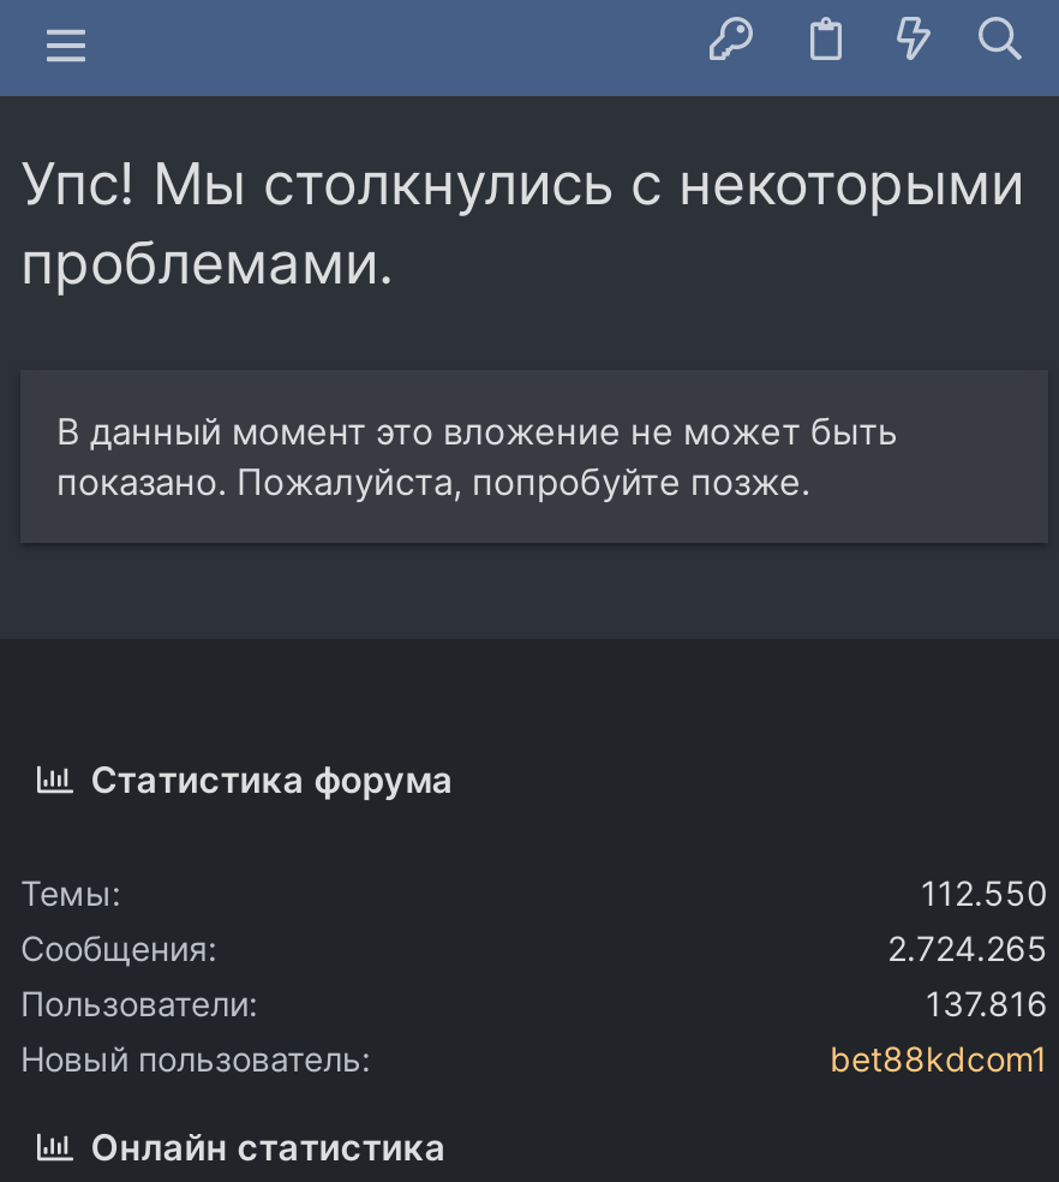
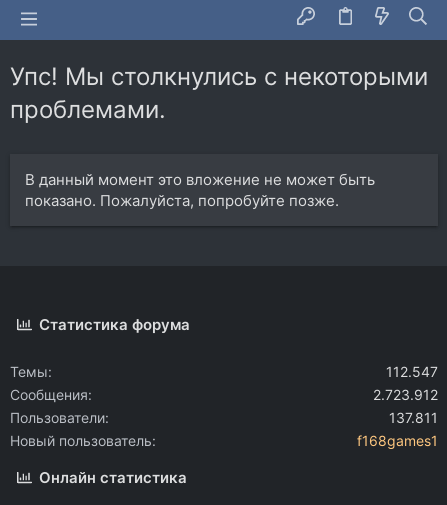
- 112.550
+ 112.547

- 2.724.265
+ 2.723.912

- 137.816
+ 137.811

- bet88kdcom1
+ f168games1
